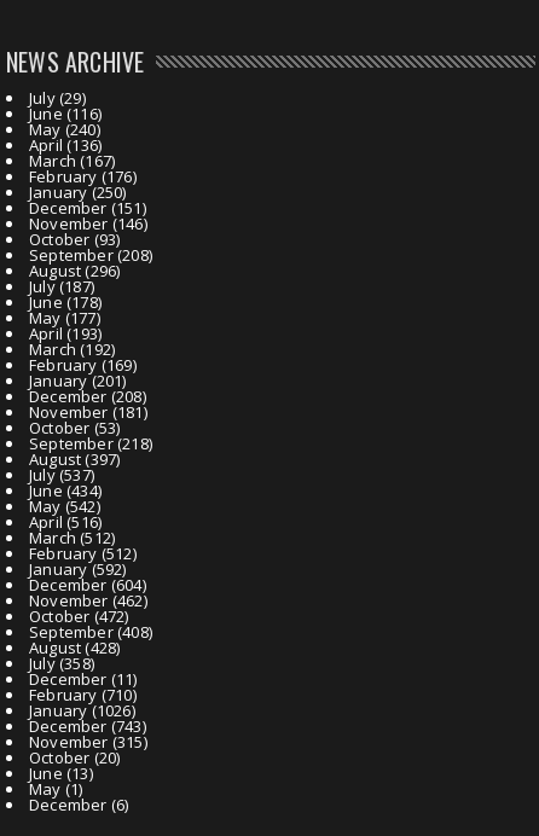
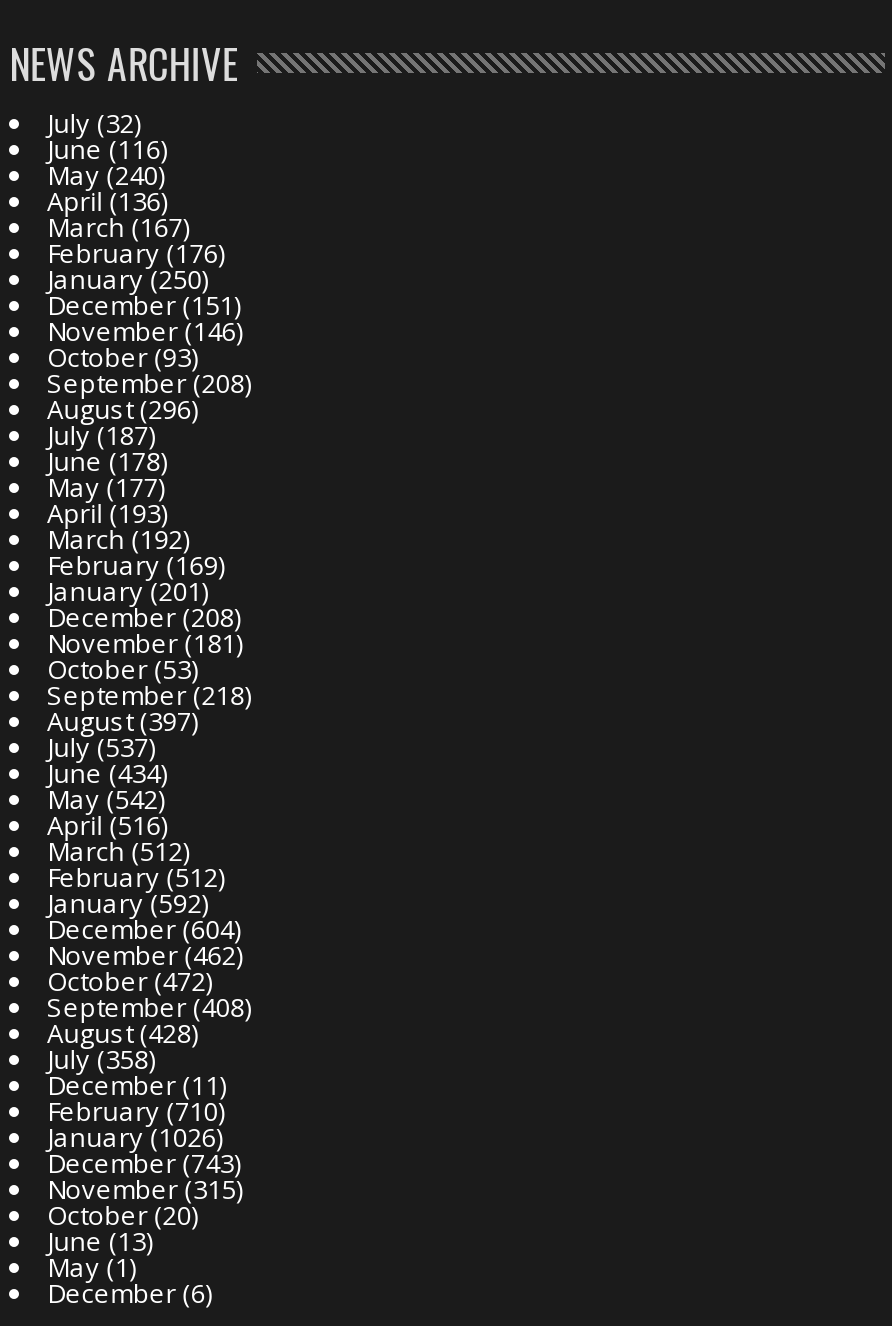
- July (29)
+ July (32)
